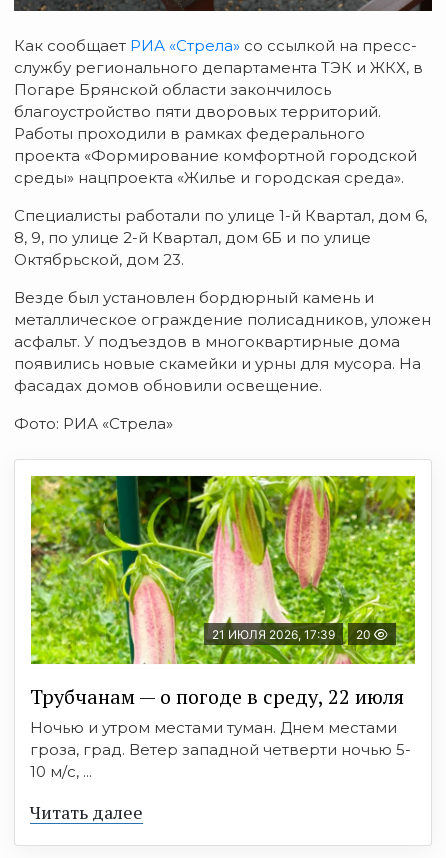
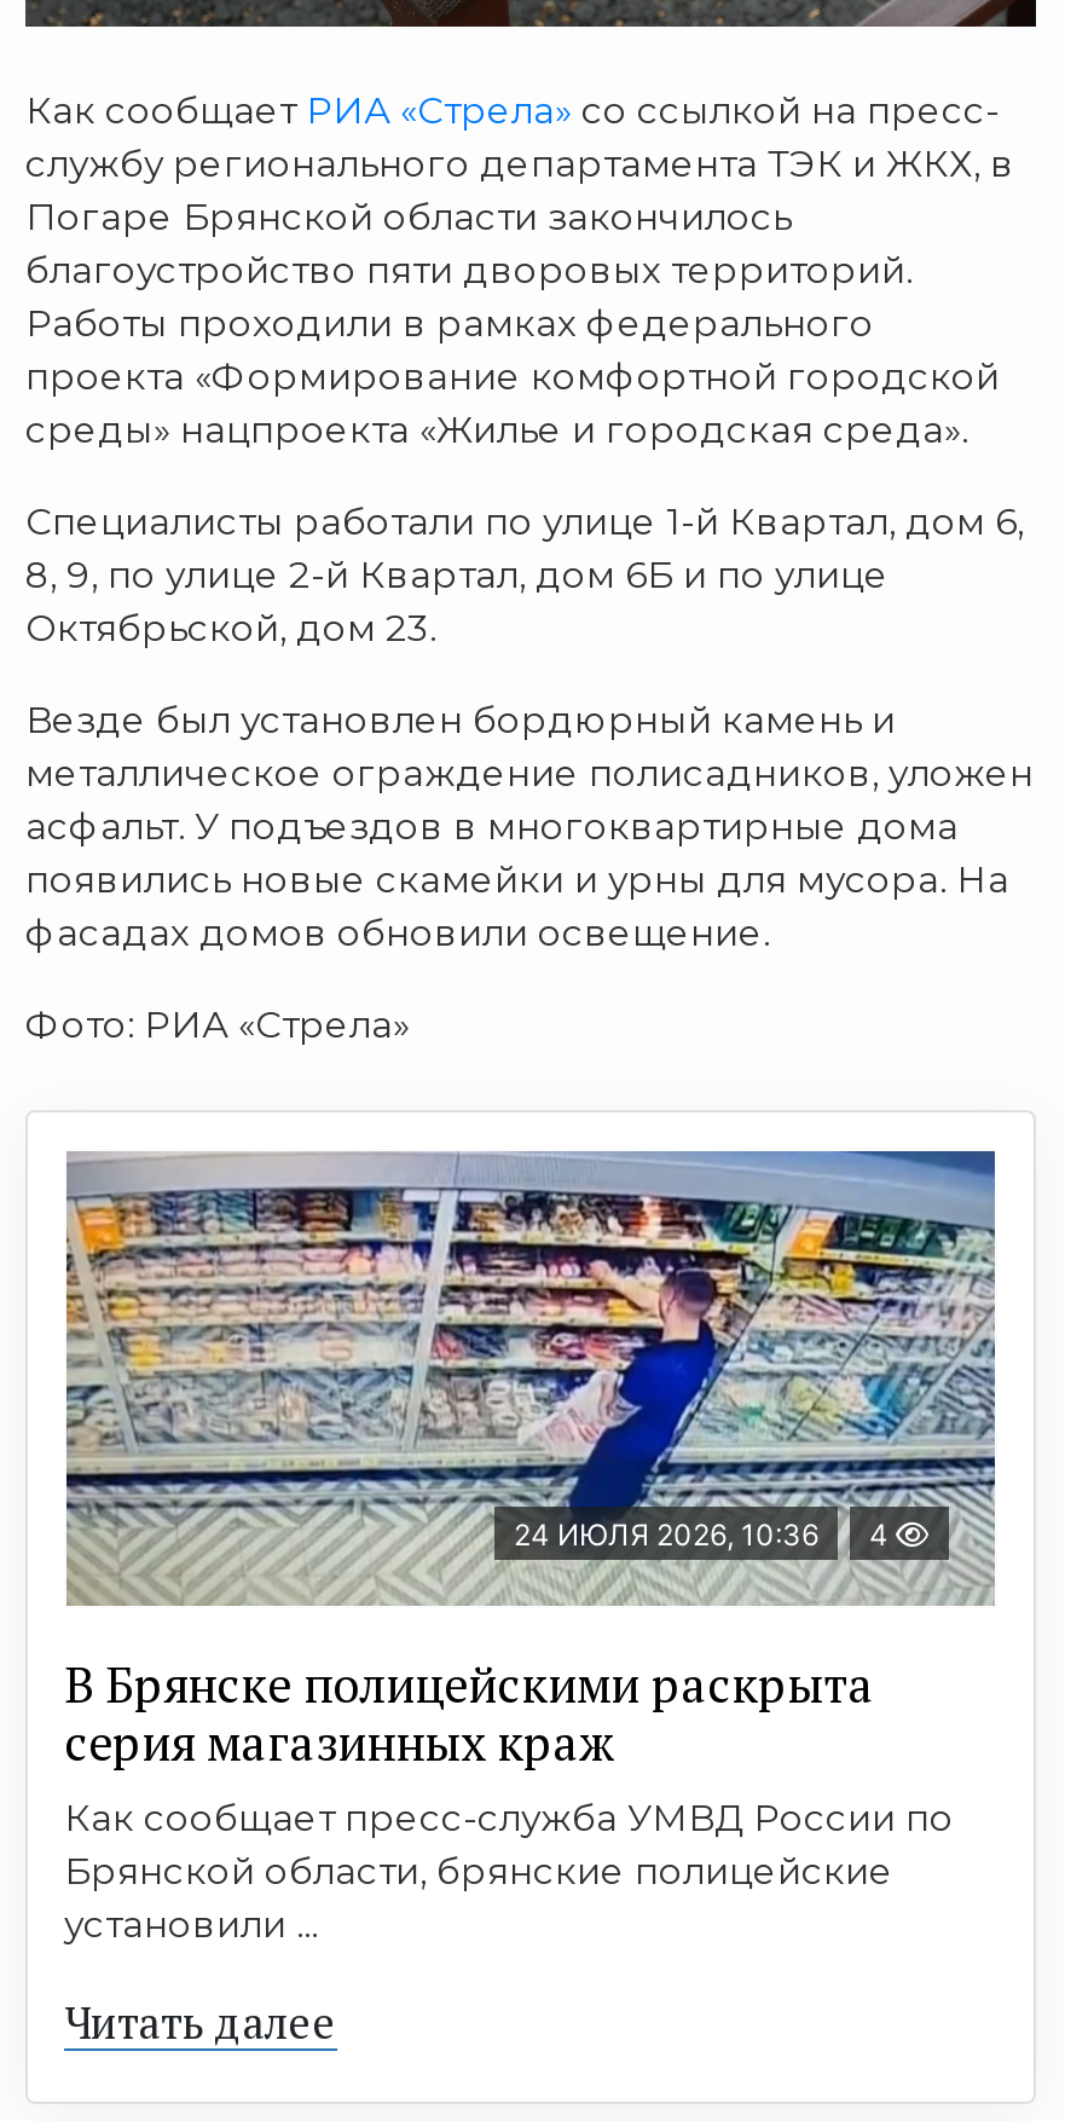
- [image]
- 21 ИЮЛЯ 2026, 17:39
- 20
+ [image]
+ 24 ИЮЛЯ 2026, 10:36
+ 4

- Трубчанам — о погоде в среду, 22 июля
- Ночью и утром местами туман. Днем местами
- гроза, град. Ветер западной четверти ночью 5-
- 10 м/с, ...
+ В Брянске полицейскими раскрыта
+ серия магазинных краж
+ Как сообщает пресс-служба УМВД России по
+ Брянской области, брянские полицейские
+ установили ...
